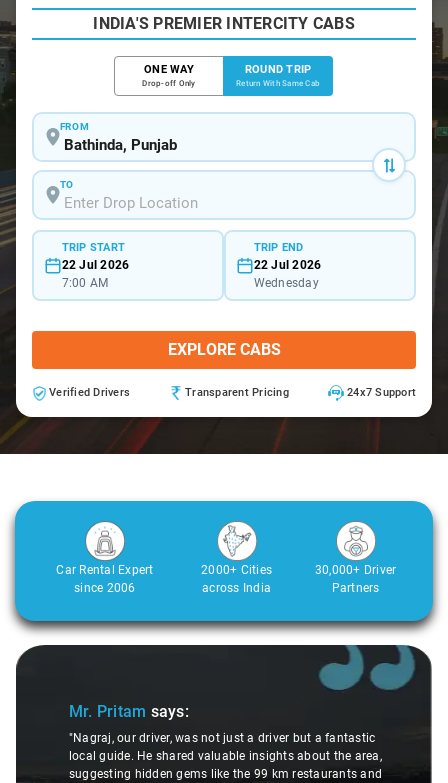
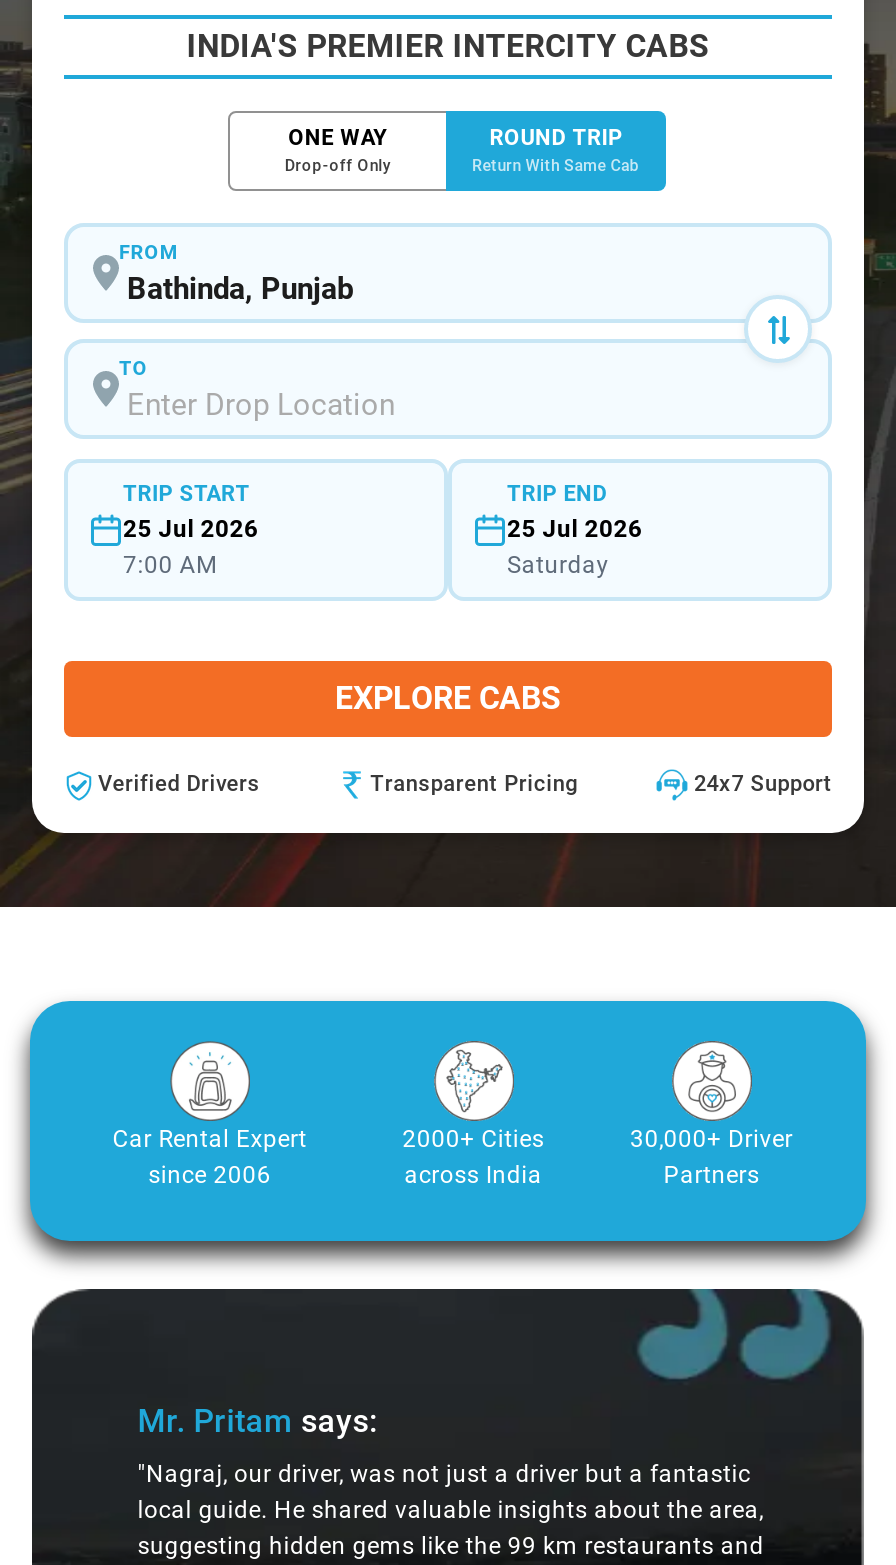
- 22 Jul 2026
+ 25 Jul 2026

- 22 Jul 2026
- Wednesday
+ 25 Jul 2026
+ Saturday
